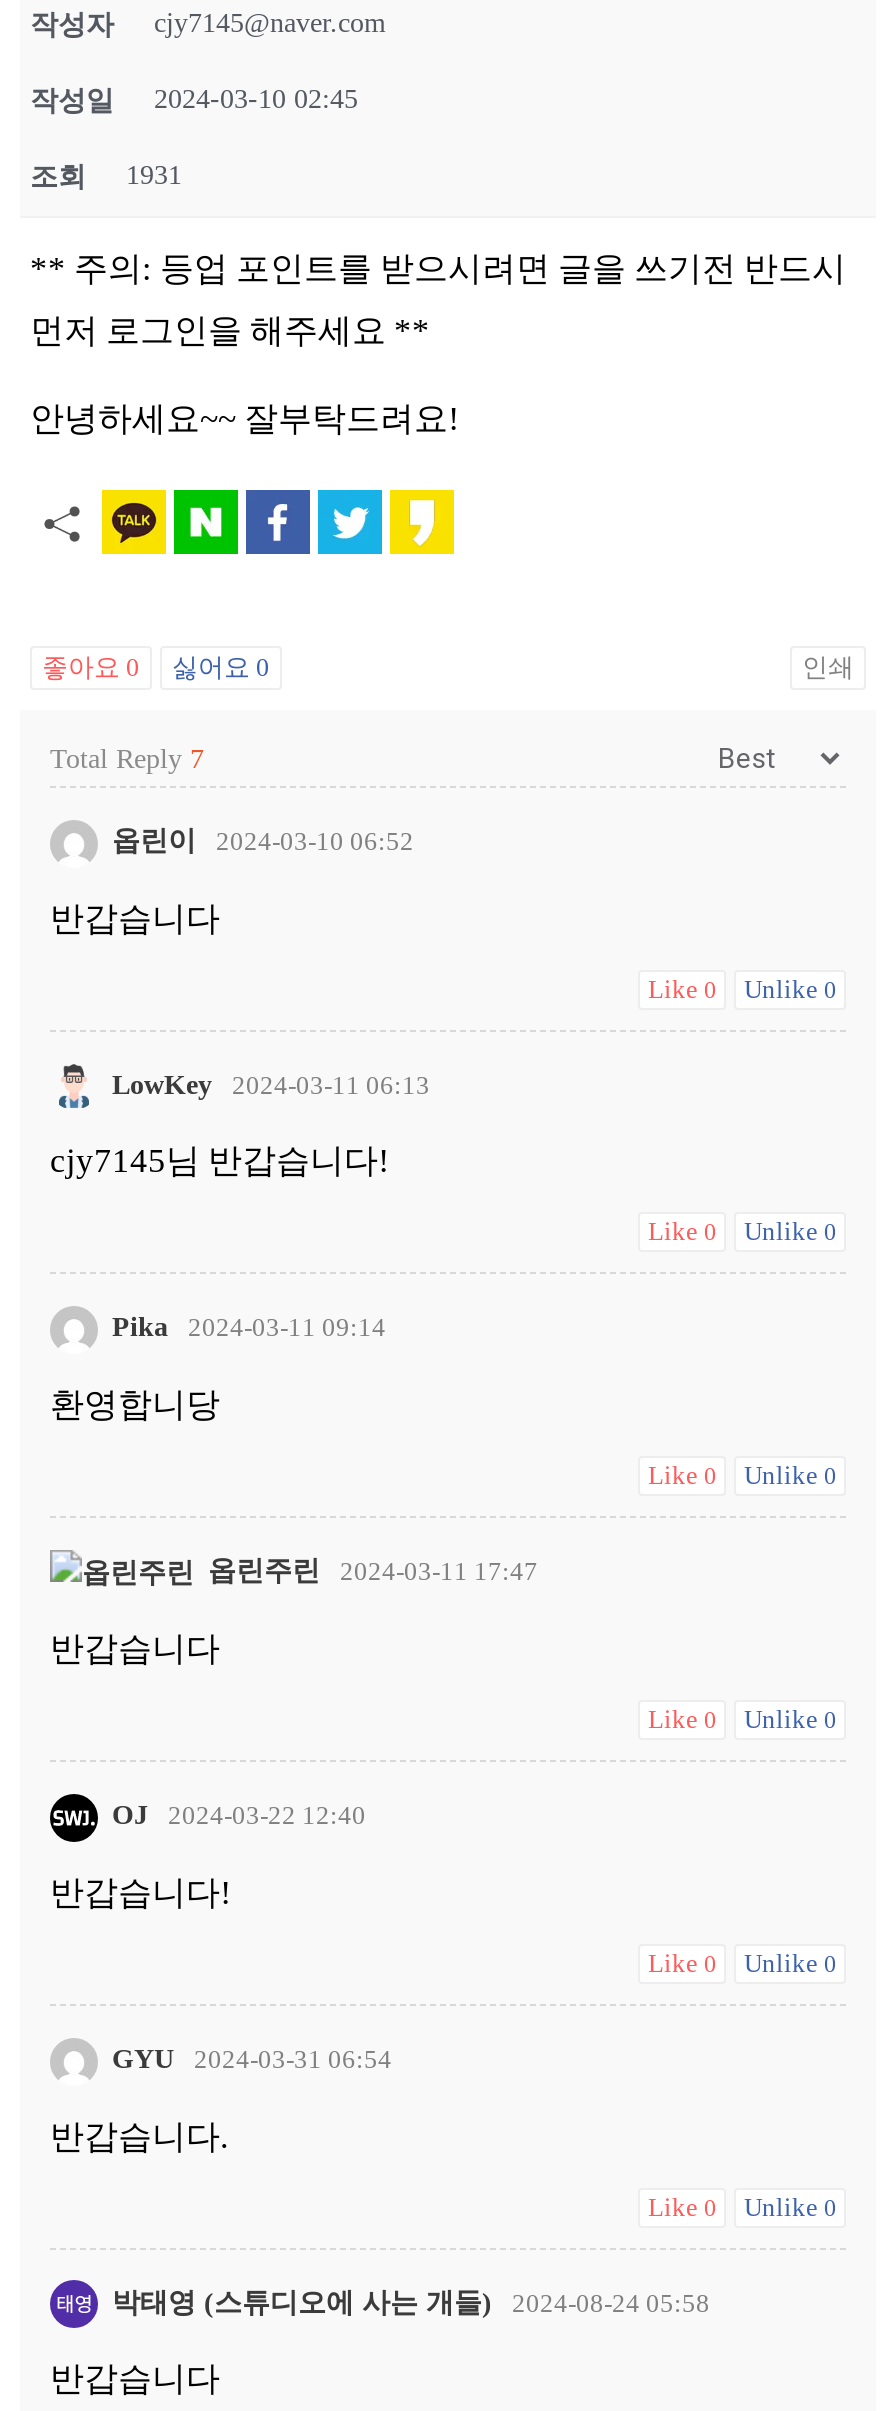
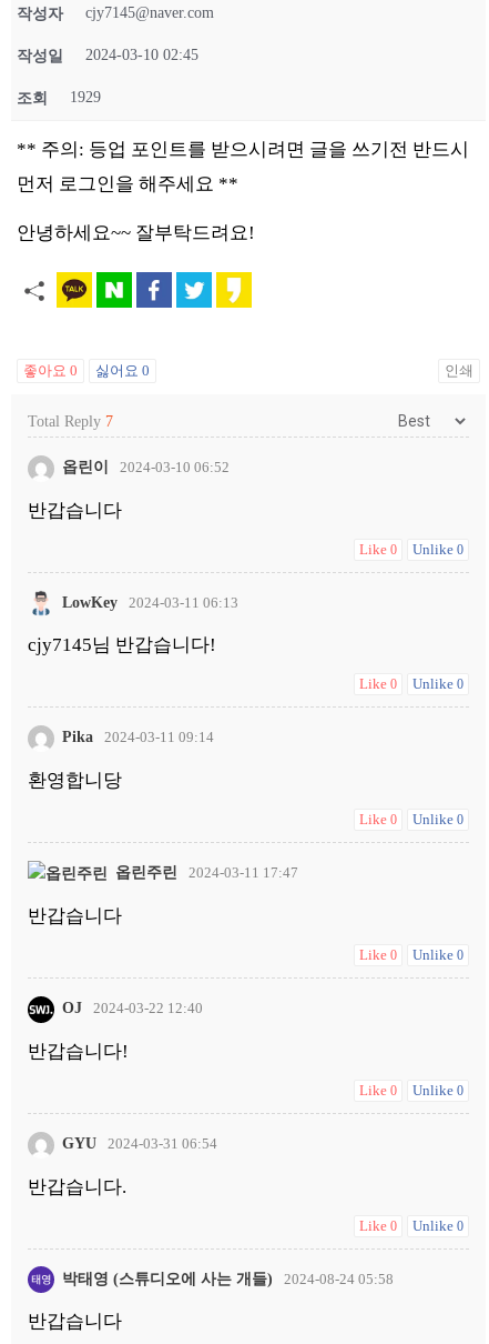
- 1931
+ 1929
